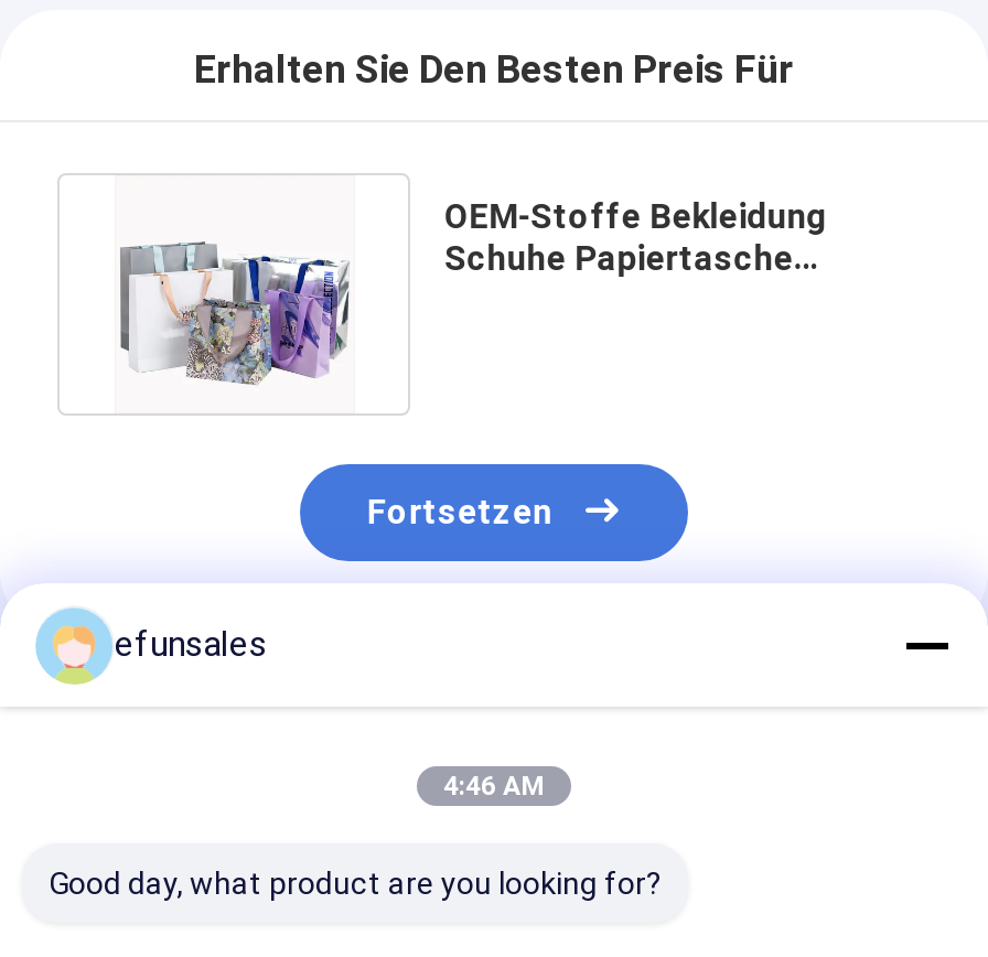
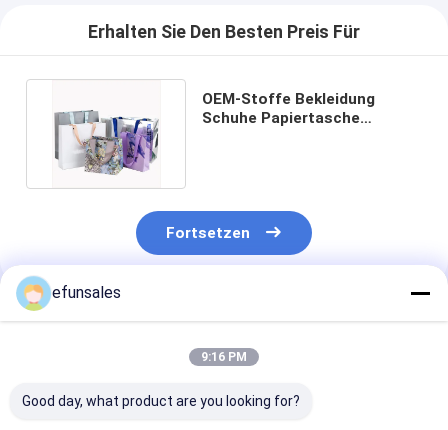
- 4:46 AM
+ 9:16 PM
